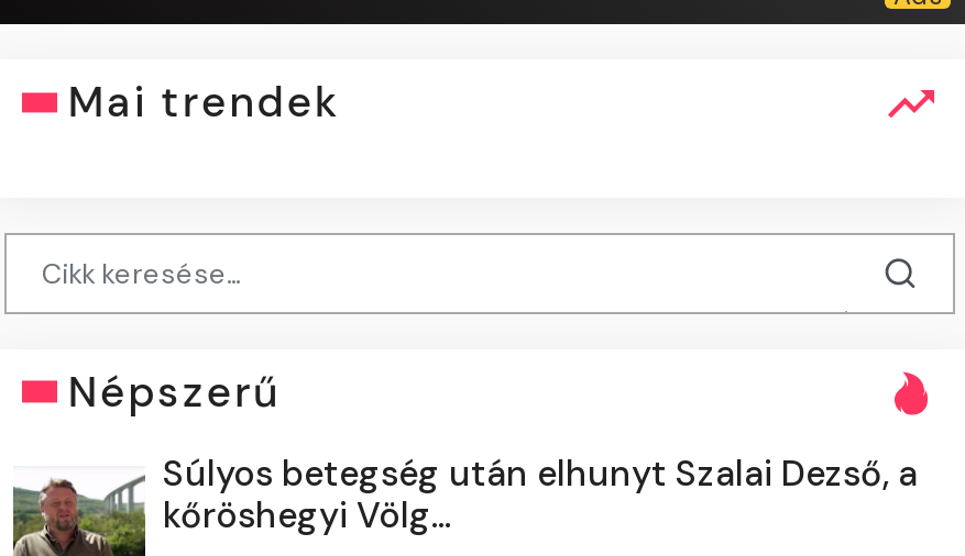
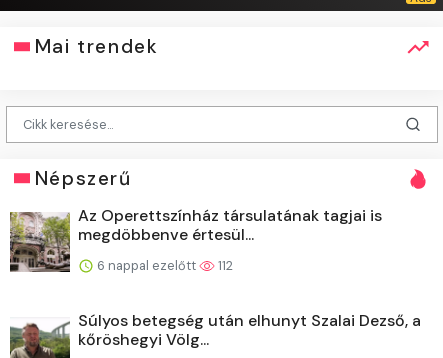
+ [image]
+ Az Operettszínház társulatának tagjai is
+ megdöbbenve értesül...
+ 6 nappal ezelőtt
+ 112
